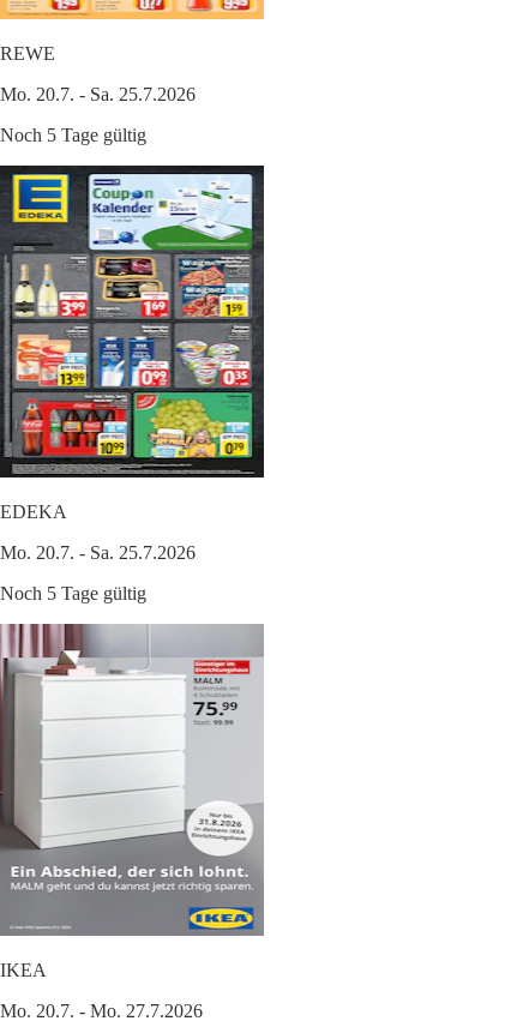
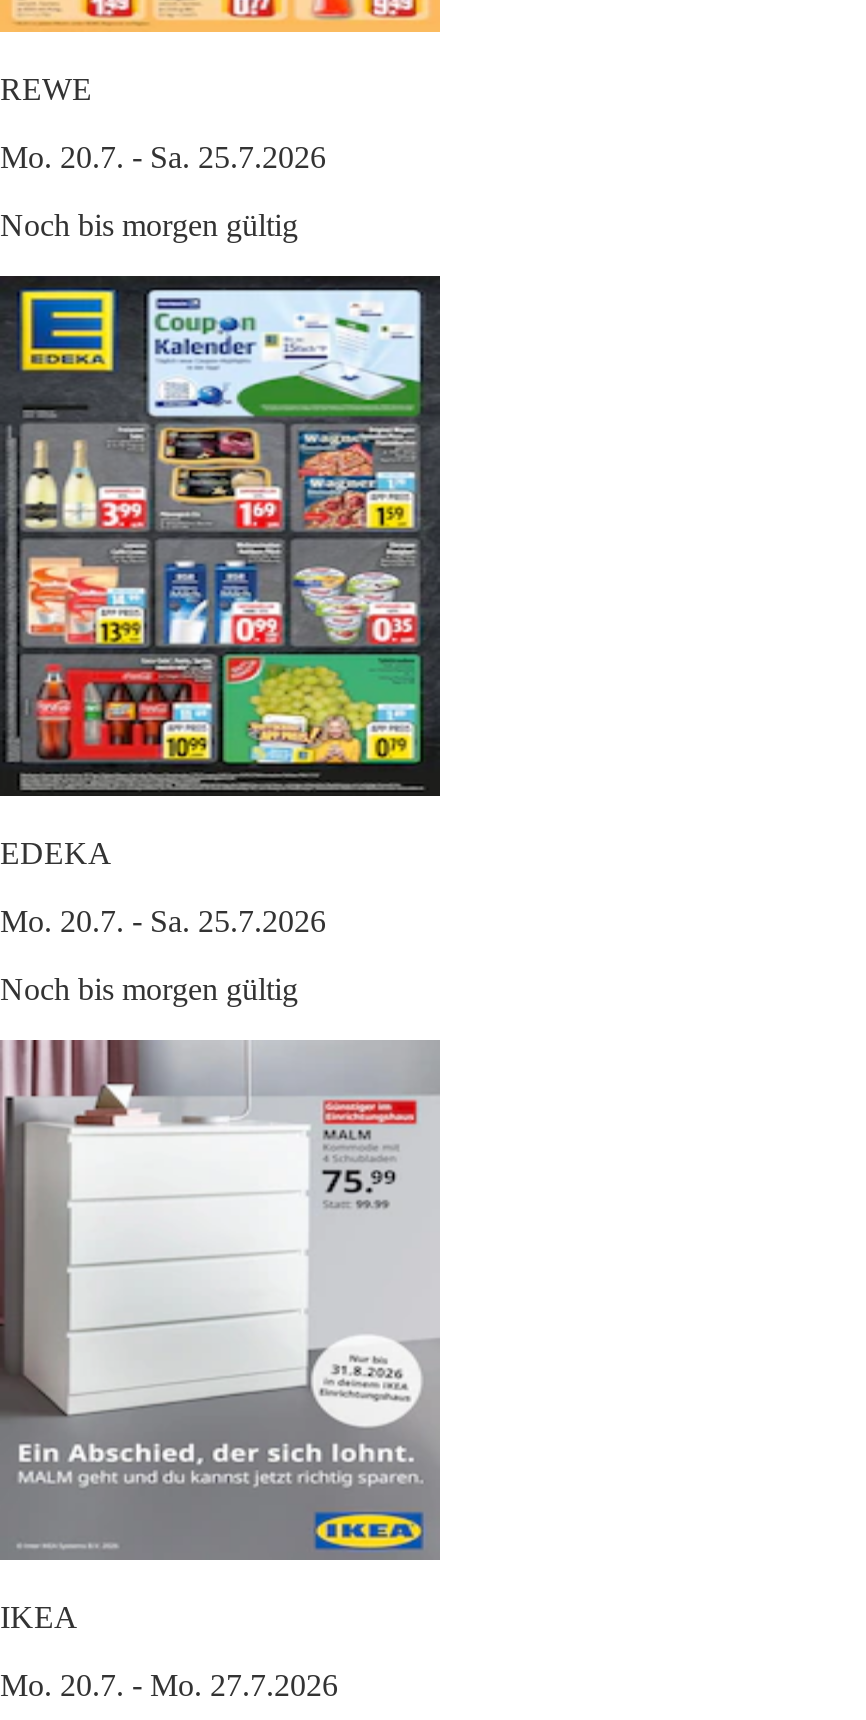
- Noch 5 Tage gültig
+ Noch bis morgen gültig

- Noch 5 Tage gültig
+ Noch bis morgen gültig
